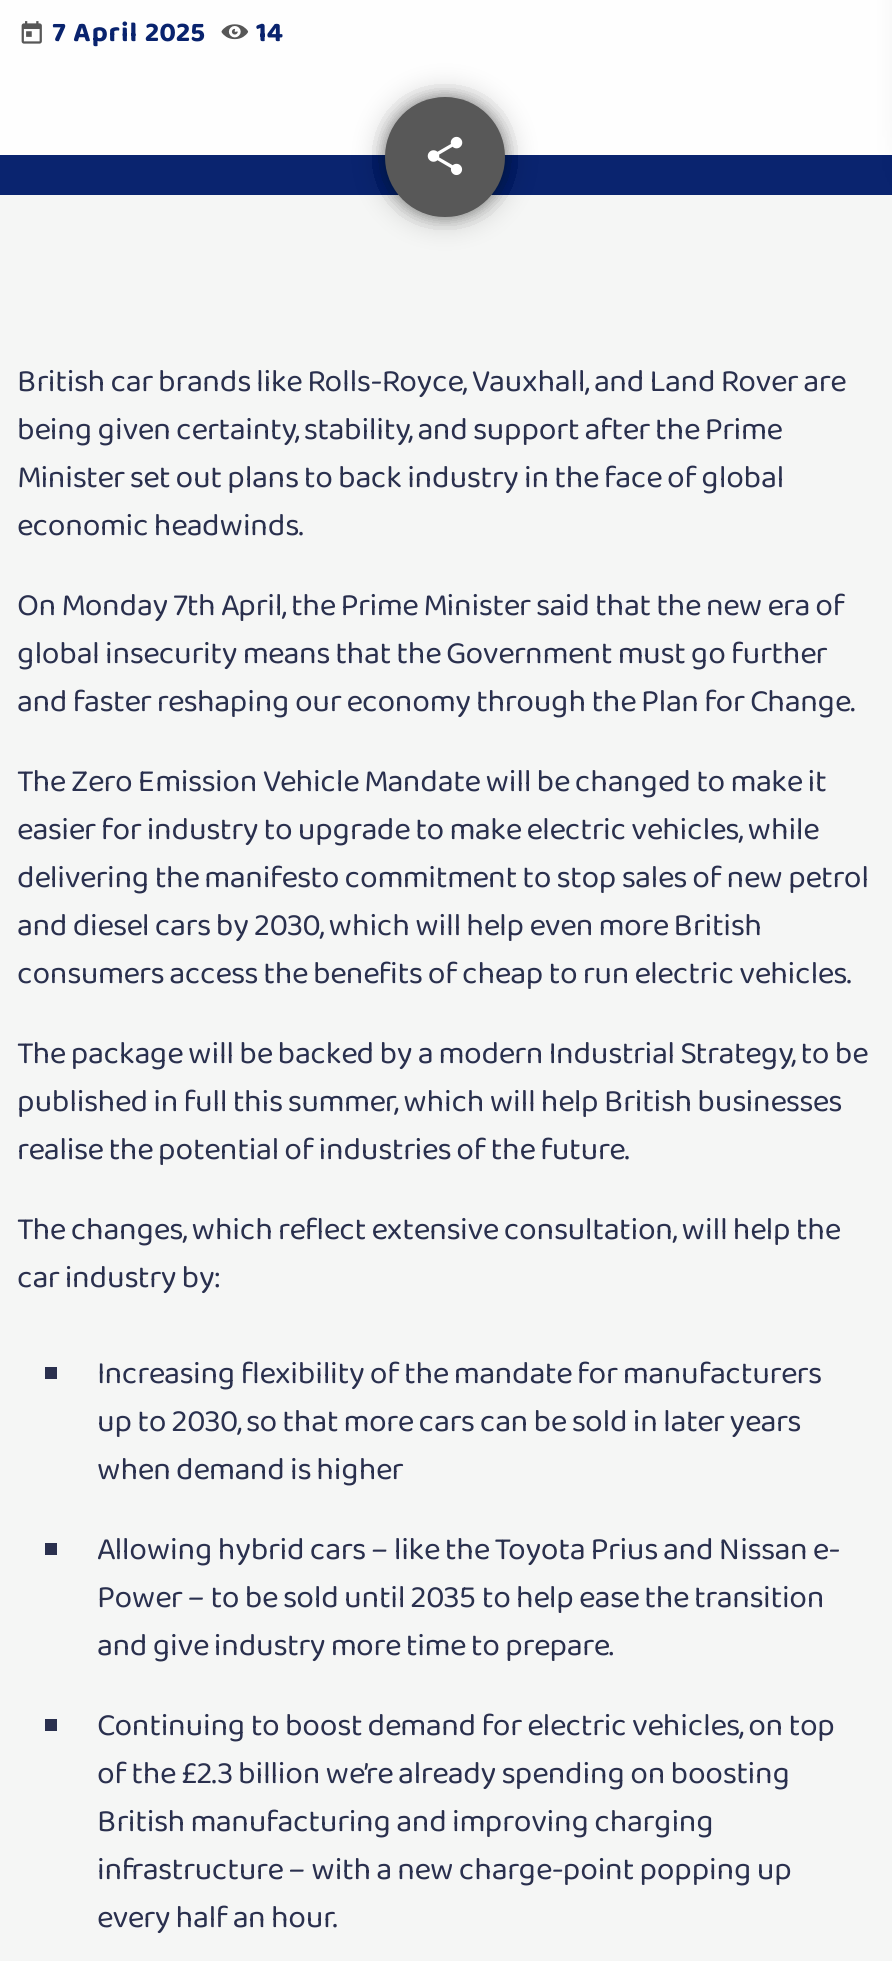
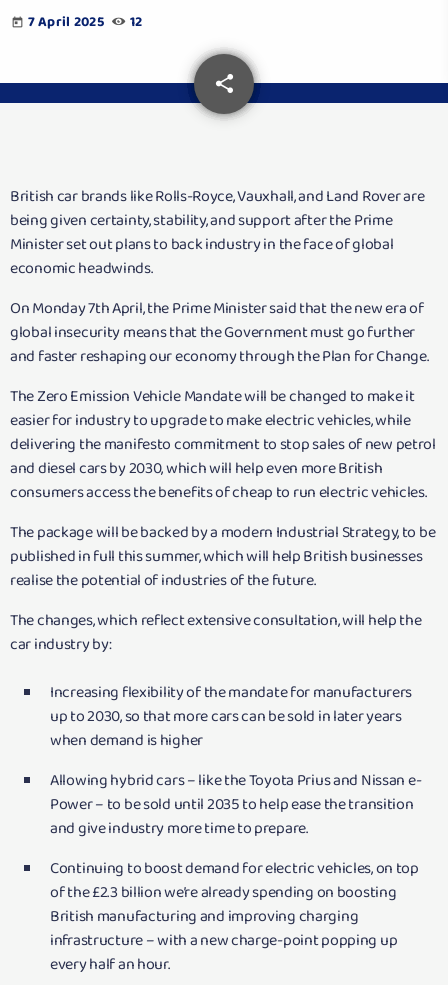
- 14
+ 12
